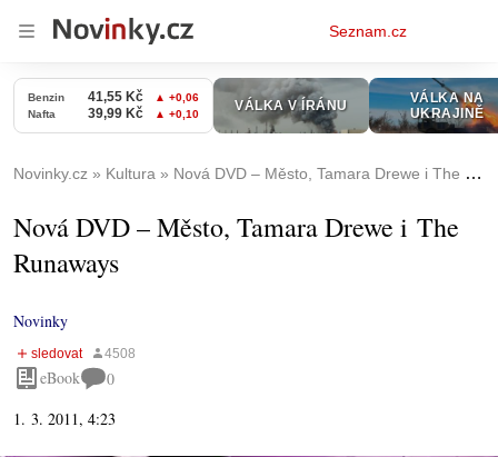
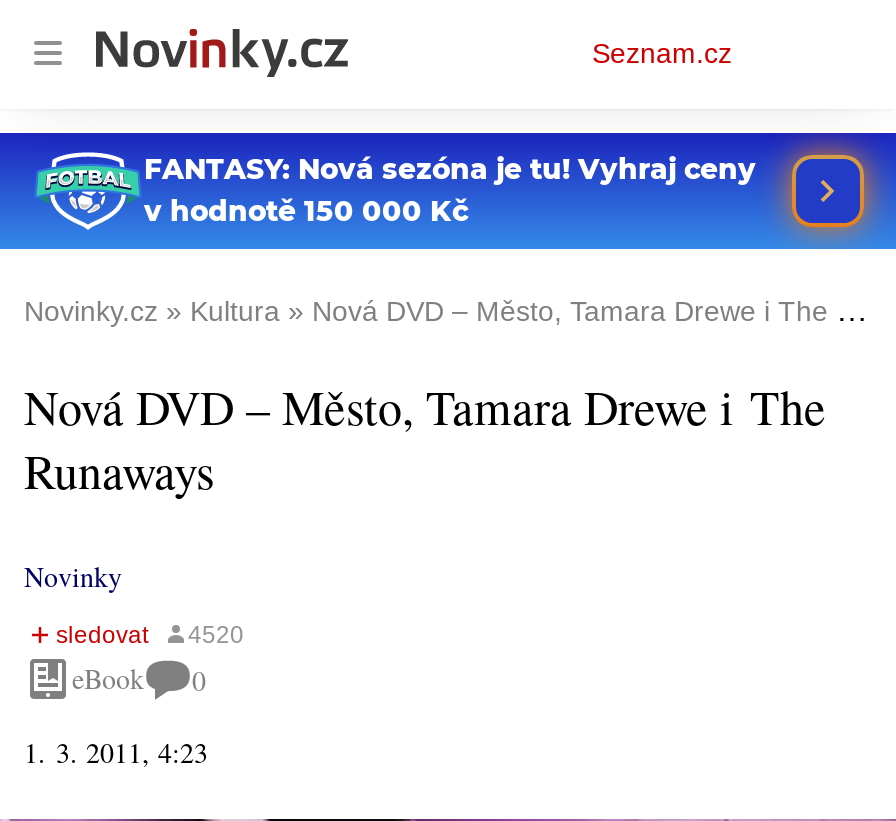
- [image]
+ [image]
